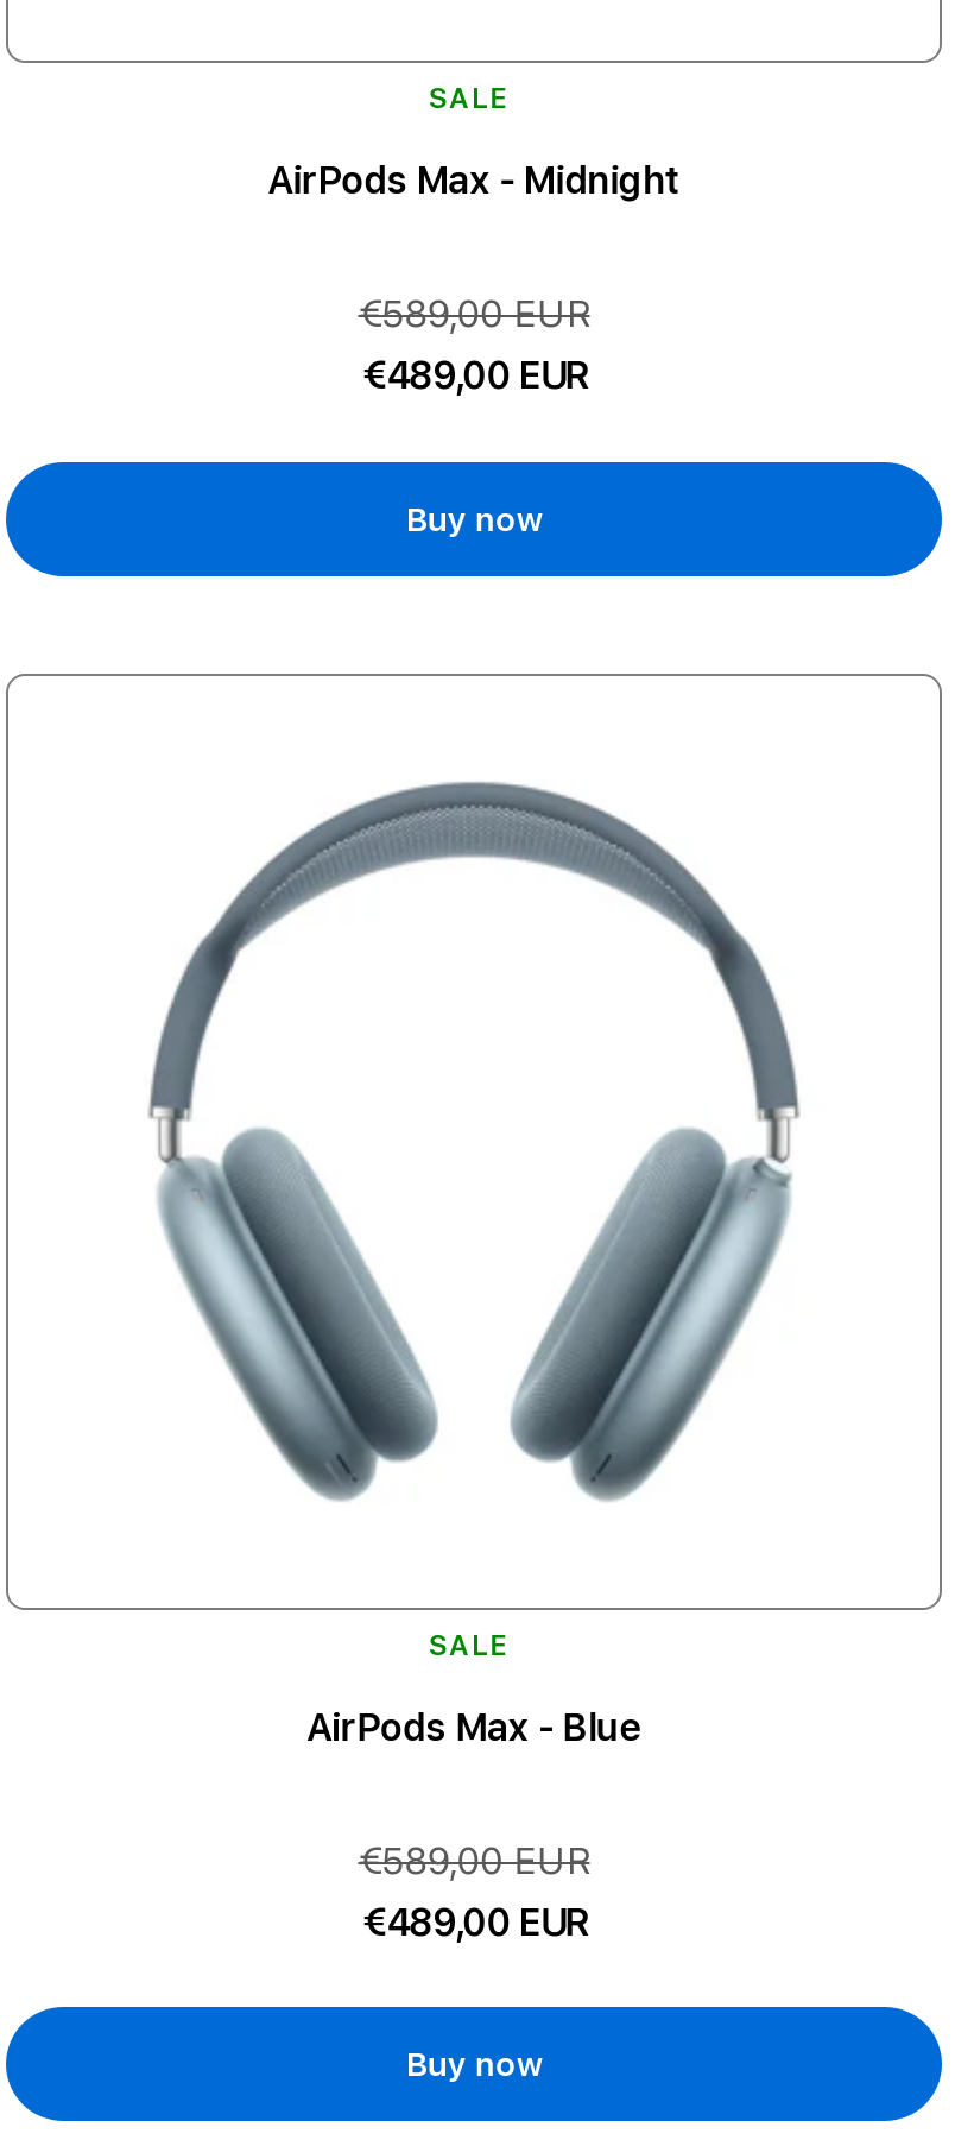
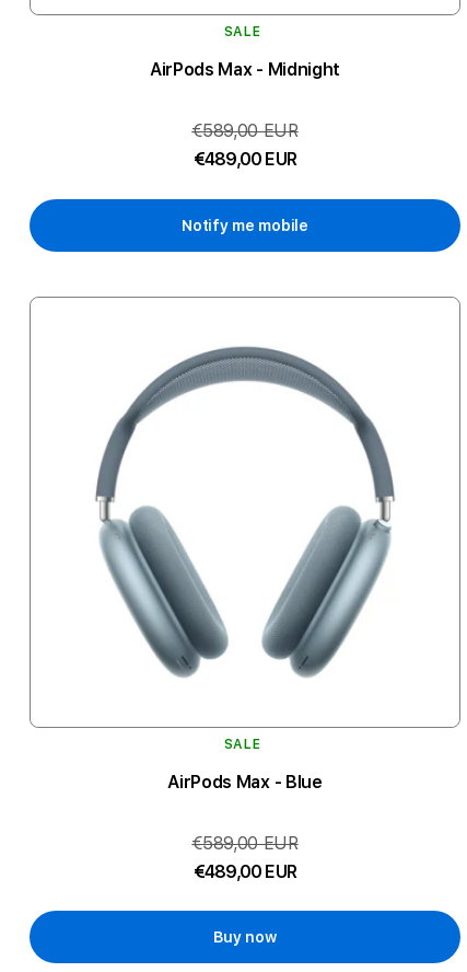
- Buy now
+ Notify me mobile
